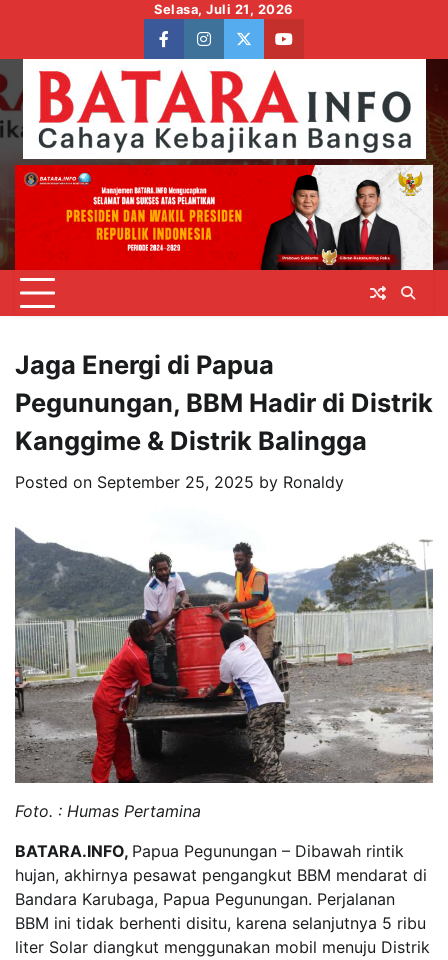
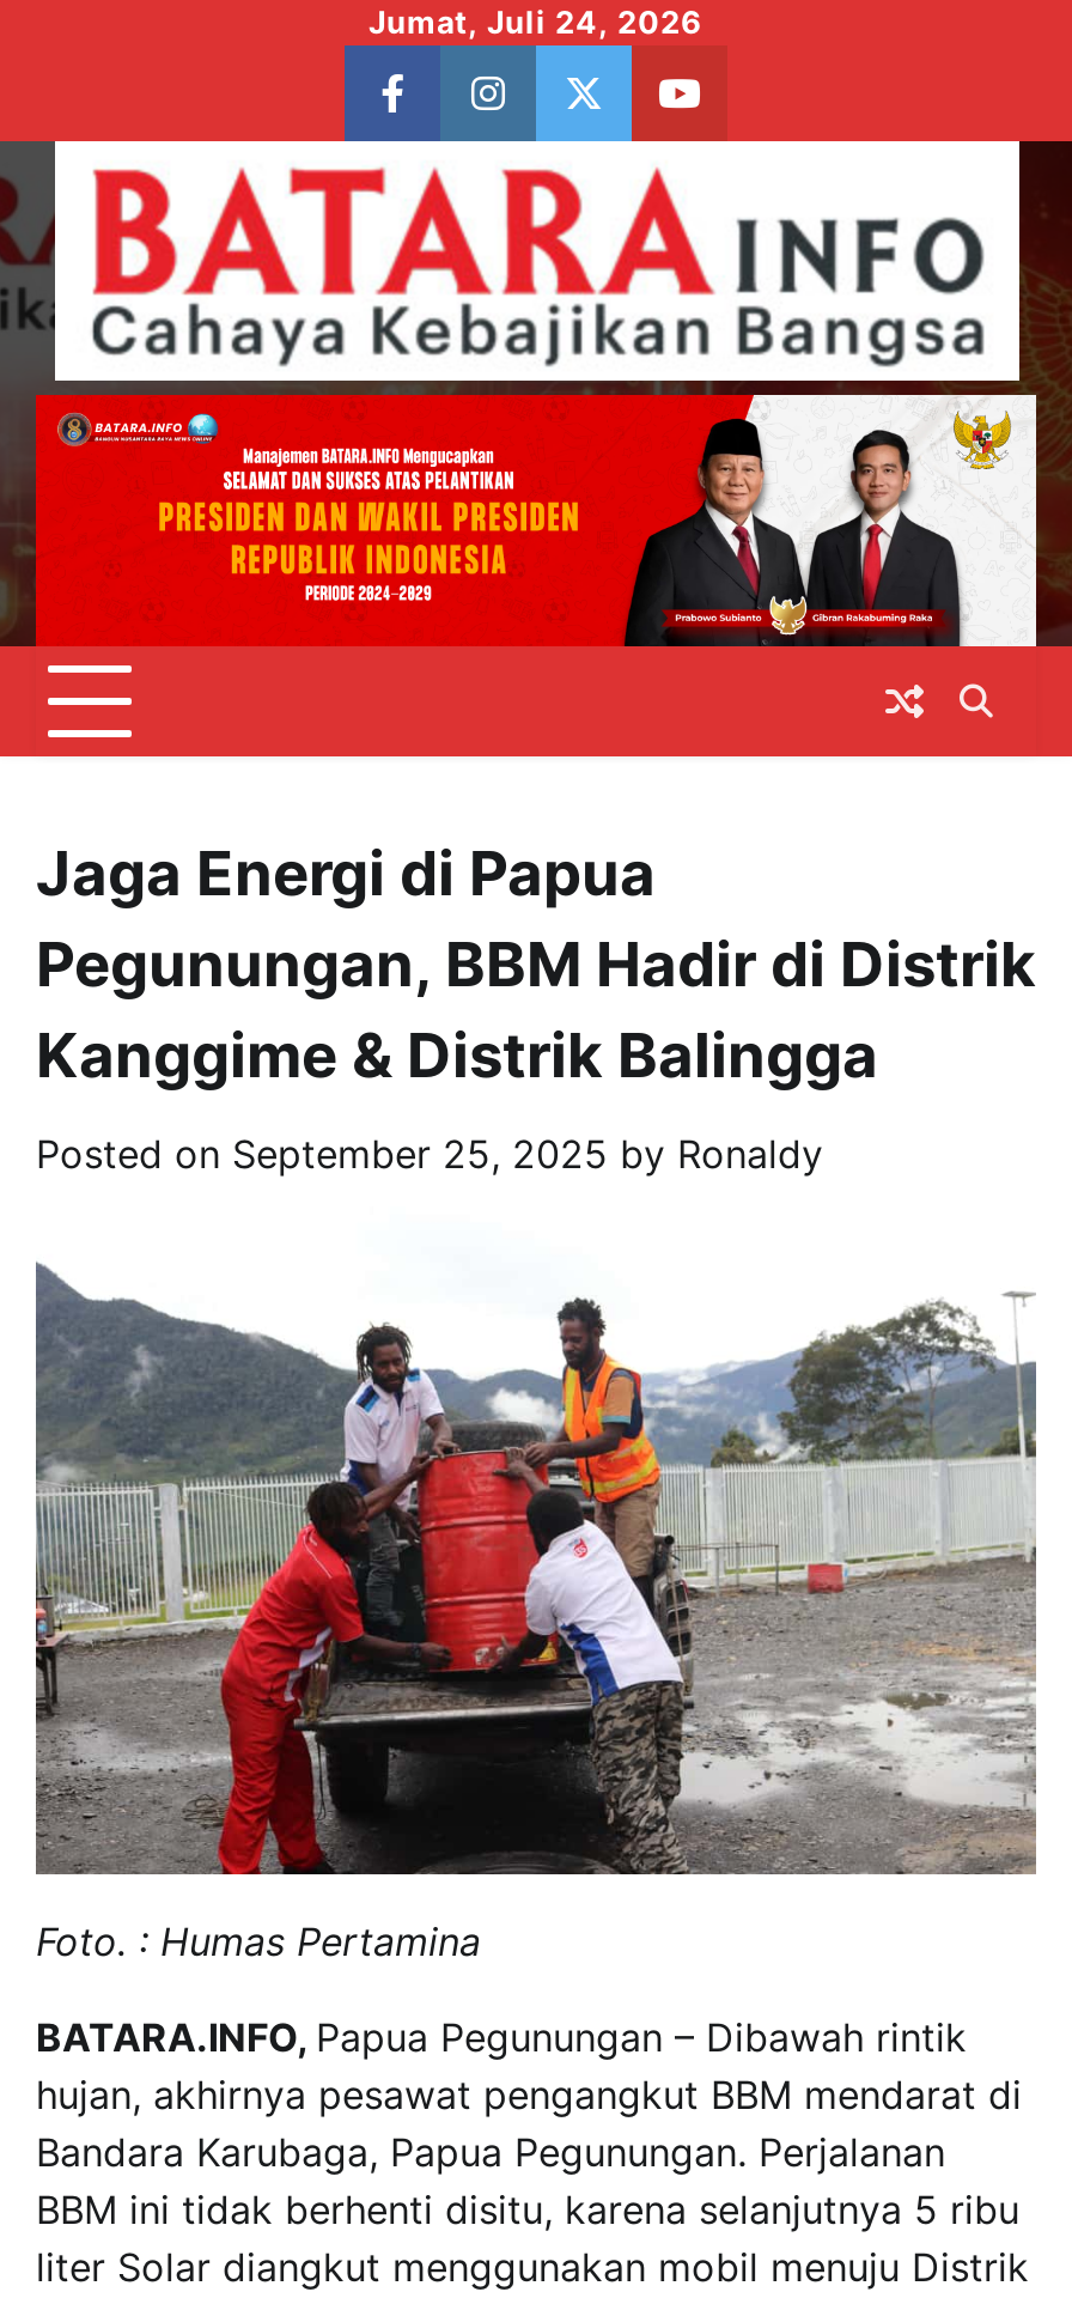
- Selasa, Juli 21, 2026
+ Jumat, Juli 24, 2026
